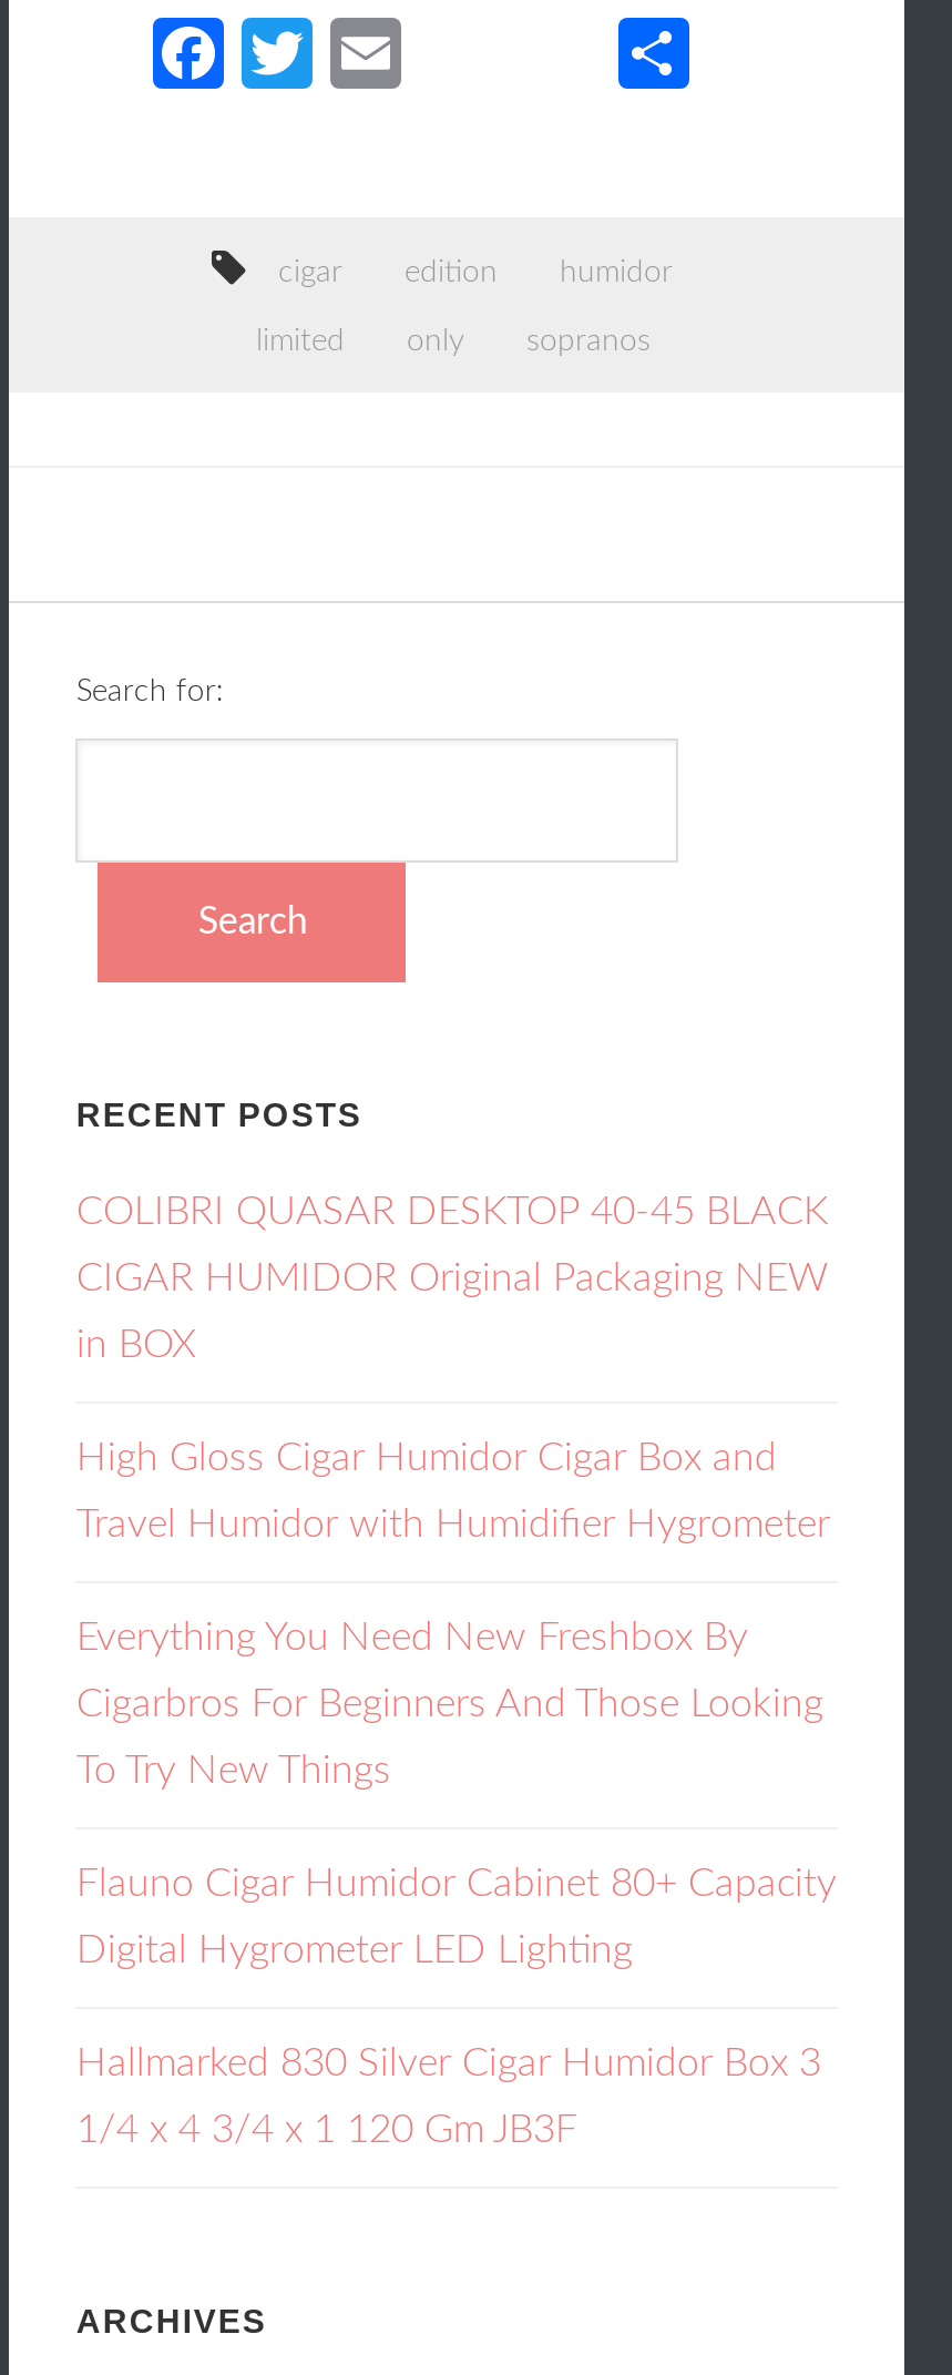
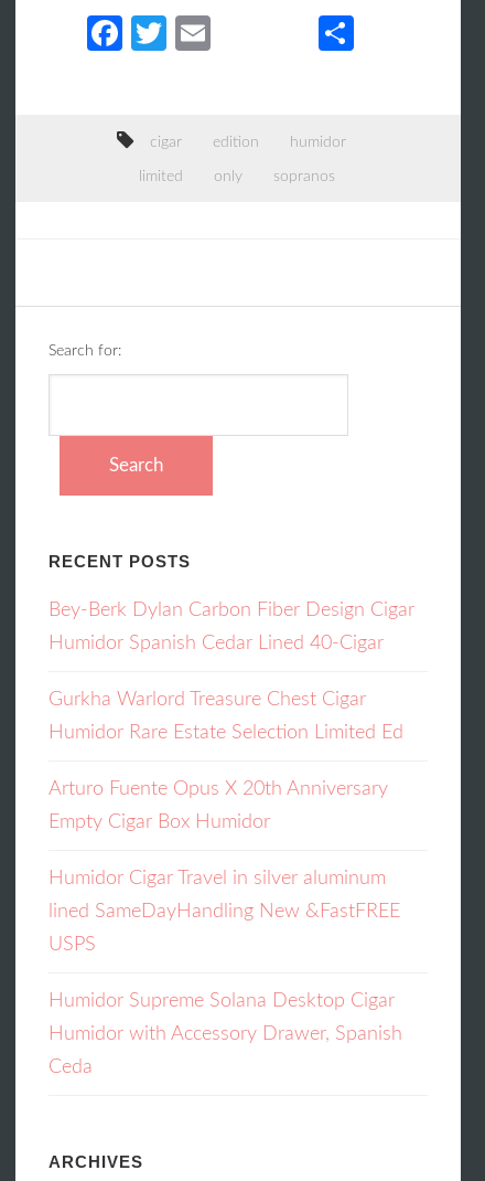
- COLIBRI QUASAR DESKTOP 40-45 BLACK
+ Bey-Berk Dylan Carbon Fiber Design Cigar

- CIGAR HUMIDOR Original Packaging NEW
+ Humidor Spanish Cedar Lined 40-Cigar

- in BOX
+ Gurkha Warlord Treasure Chest Cigar

- High Gloss Cigar Humidor Cigar Box and
+ Humidor Rare Estate Selection Limited Ed

- Travel Humidor with Humidifier Hygrometer
+ Arturo Fuente Opus X 20th Anniversary

- Everything You Need New Freshbox By
+ Empty Cigar Box Humidor

- Cigarbros For Beginners And Those Looking
+ Humidor Cigar Travel in silver aluminum

- To Try New Things
+ lined SameDayHandling New &FastFREE

- Flauno Cigar Humidor Cabinet 80+ Capacity
+ USPS

- Digital Hygrometer LED Lighting
+ Humidor Supreme Solana Desktop Cigar

- Hallmarked 830 Silver Cigar Humidor Box 3
+ Humidor with Accessory Drawer, Spanish

- 1/4 x 4 3/4 x 1 120 Gm JB3F
+ Ceda
